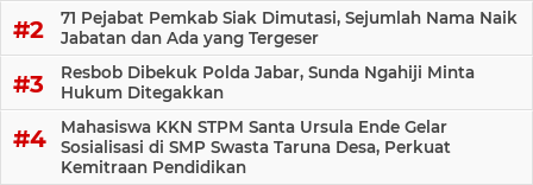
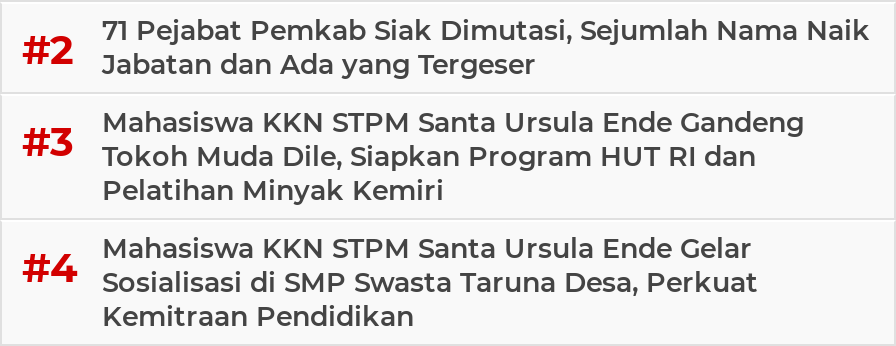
- Resbob Dibekuk Polda Jabar, Sunda Ngahiji Minta
- Hukum Ditegakkan
+ Mahasiswa KKN STPM Santa Ursula Ende Gandeng
+ Tokoh Muda Dile, Siapkan Program HUT RI dan
+ Pelatihan Minyak Kemiri
